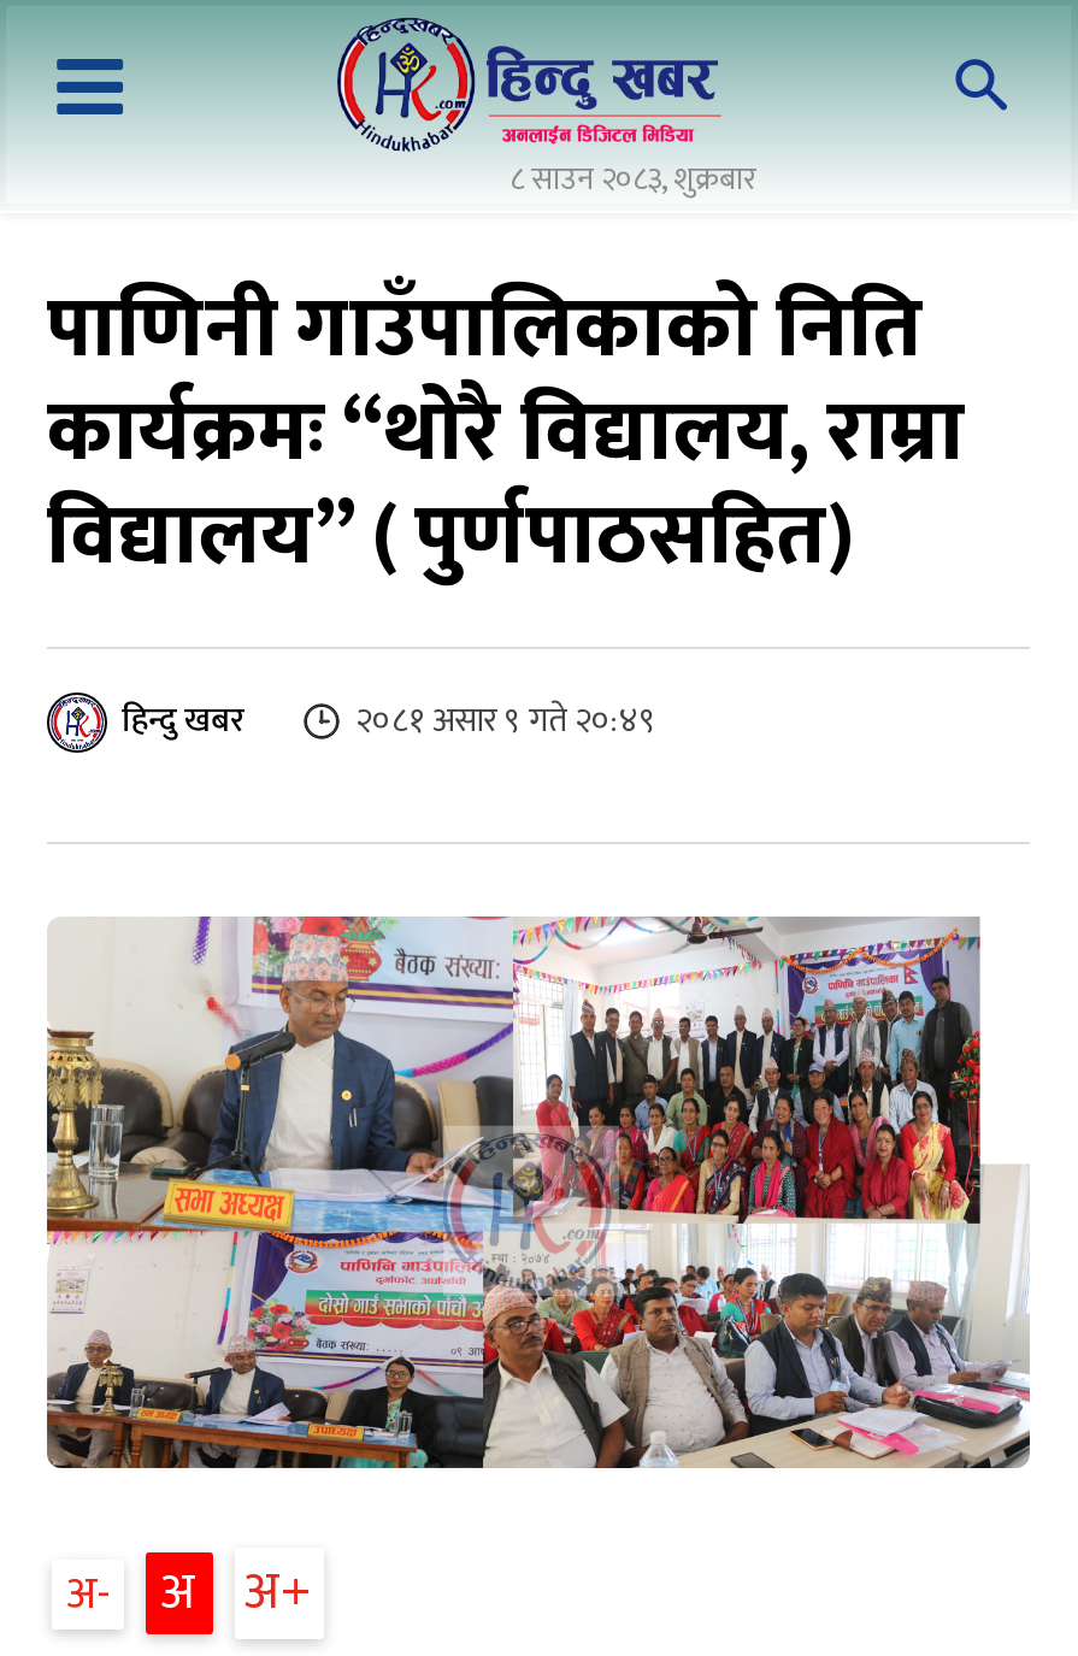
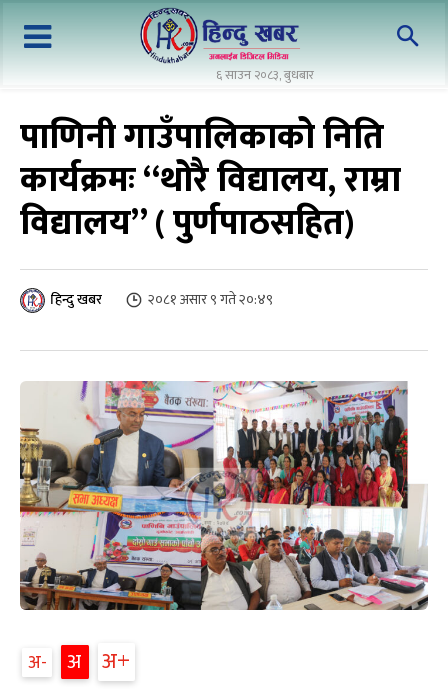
- ८ साउन २०८३, शुक्रबार
+ ६ साउन २०८३, बुधबार
